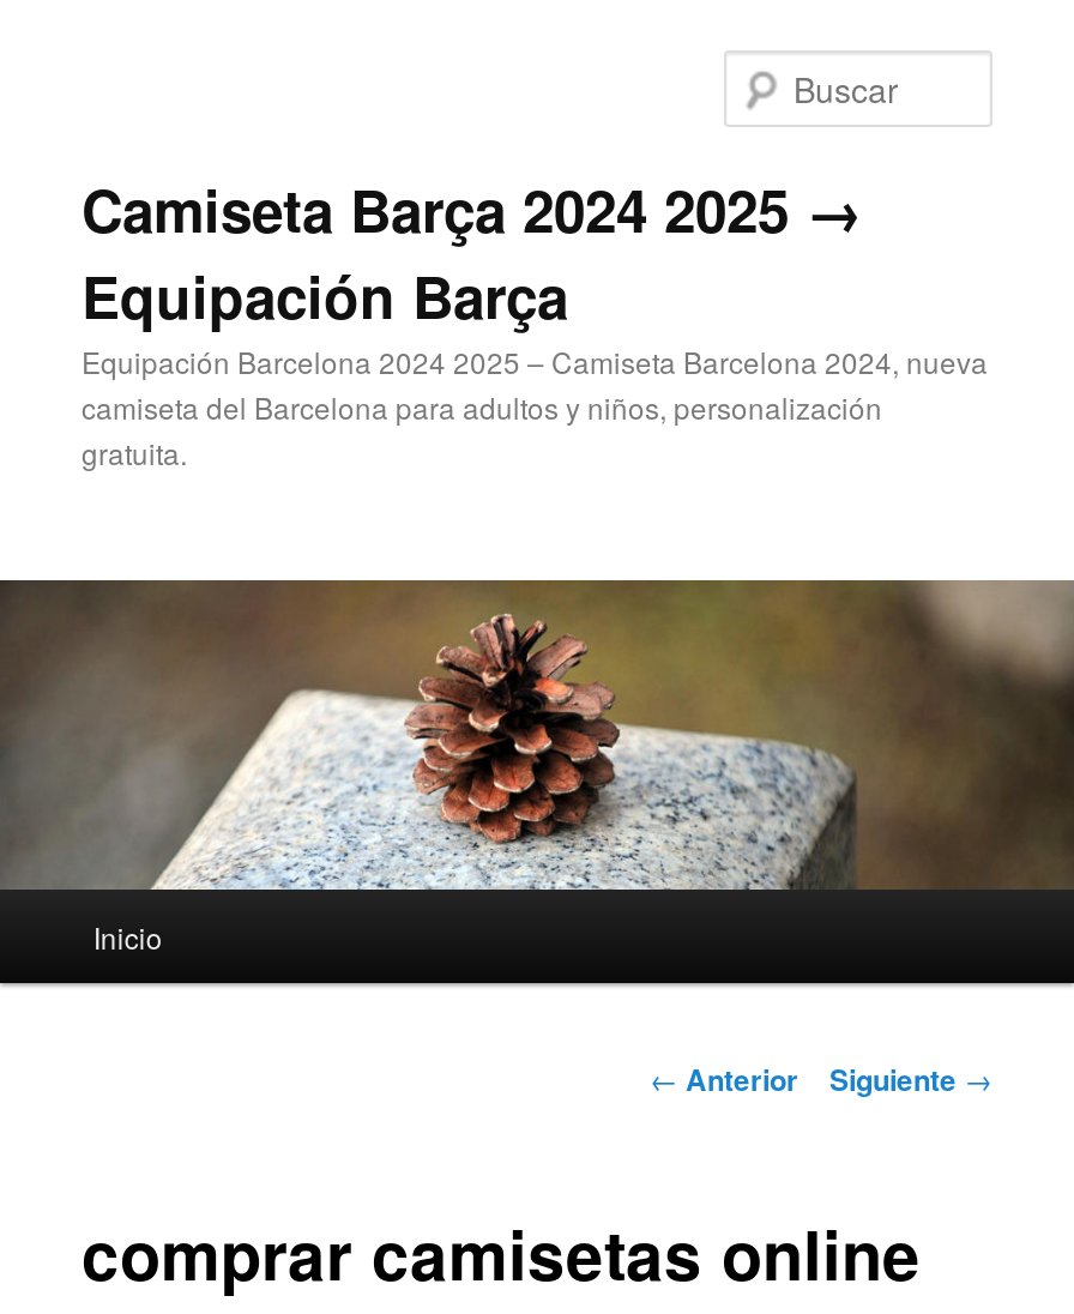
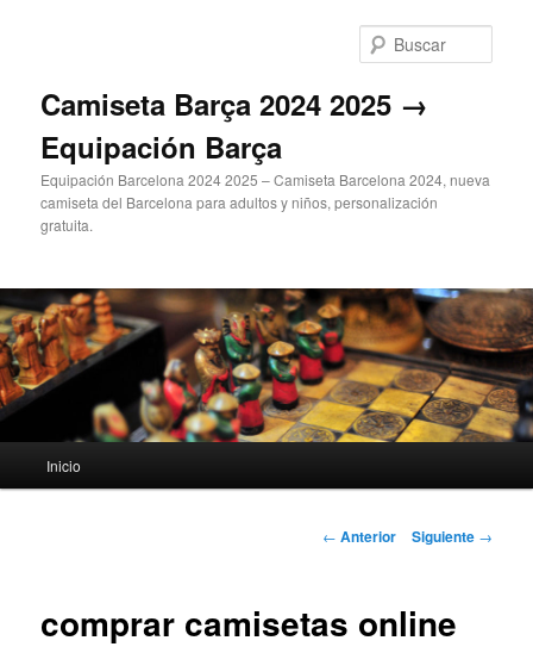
- [image]
+ [image]
